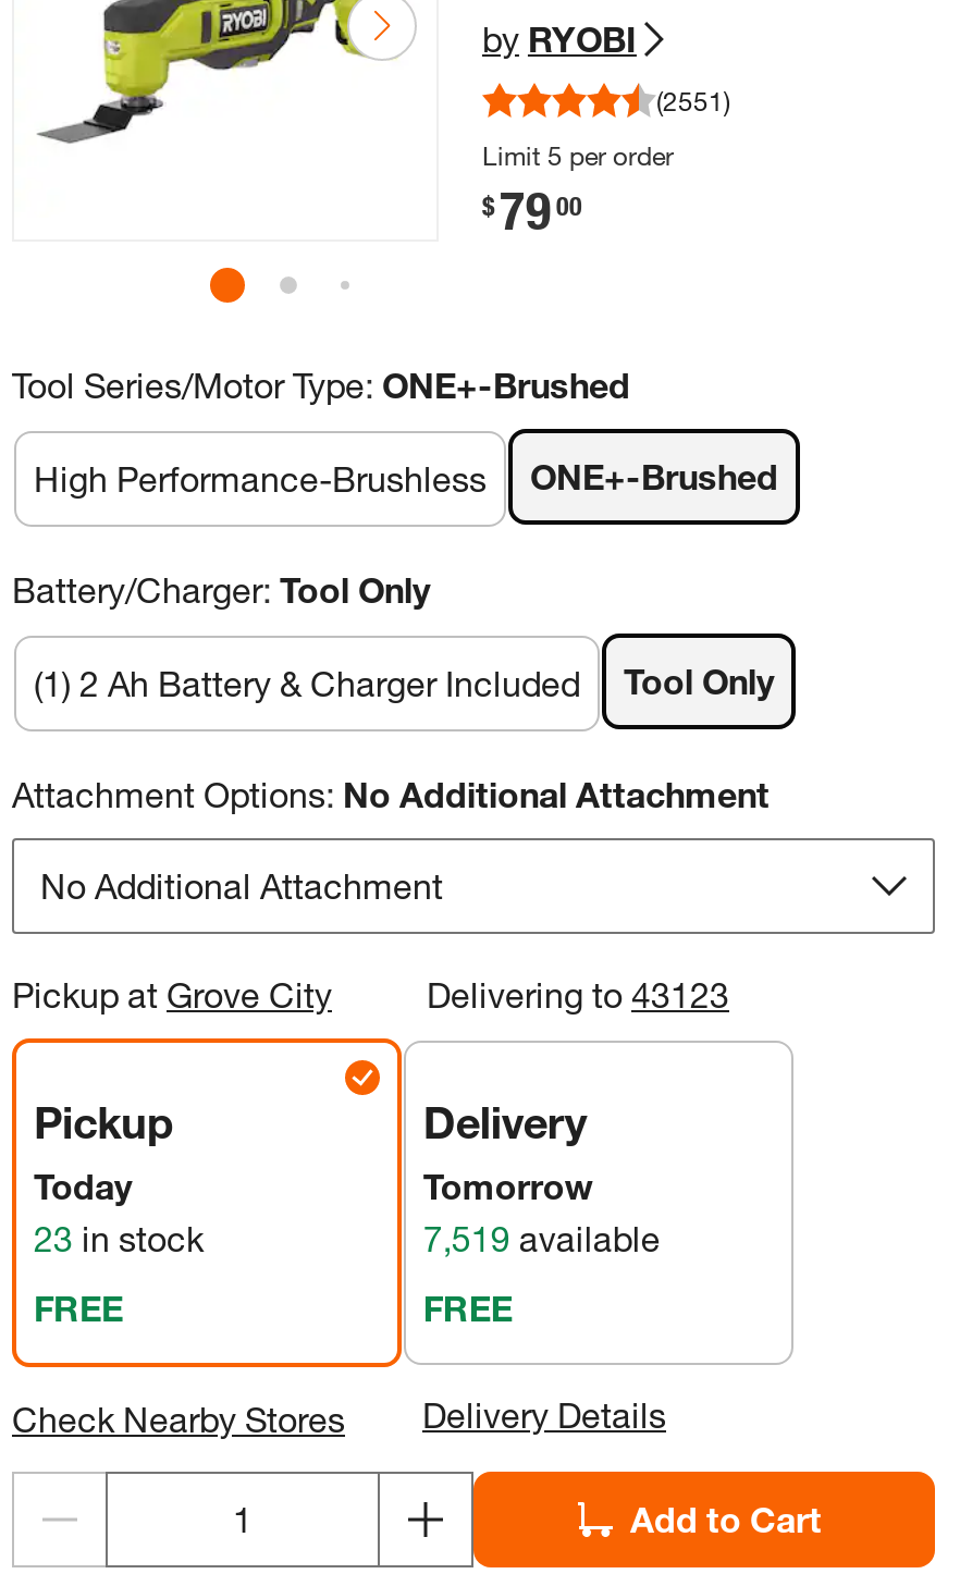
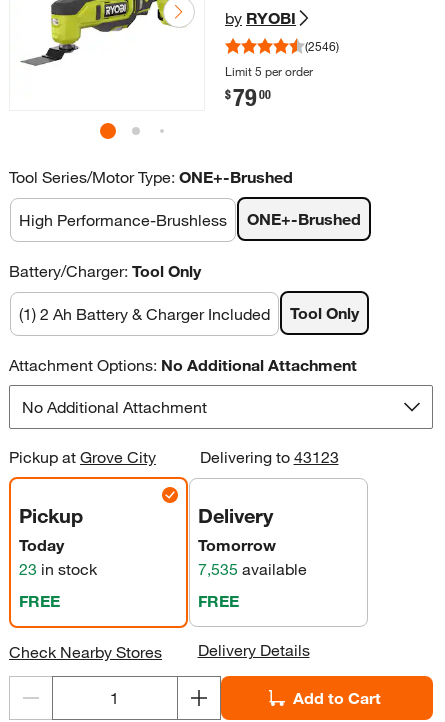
- (2551)
+ (2546)

- 7,519 available
+ 7,535 available
